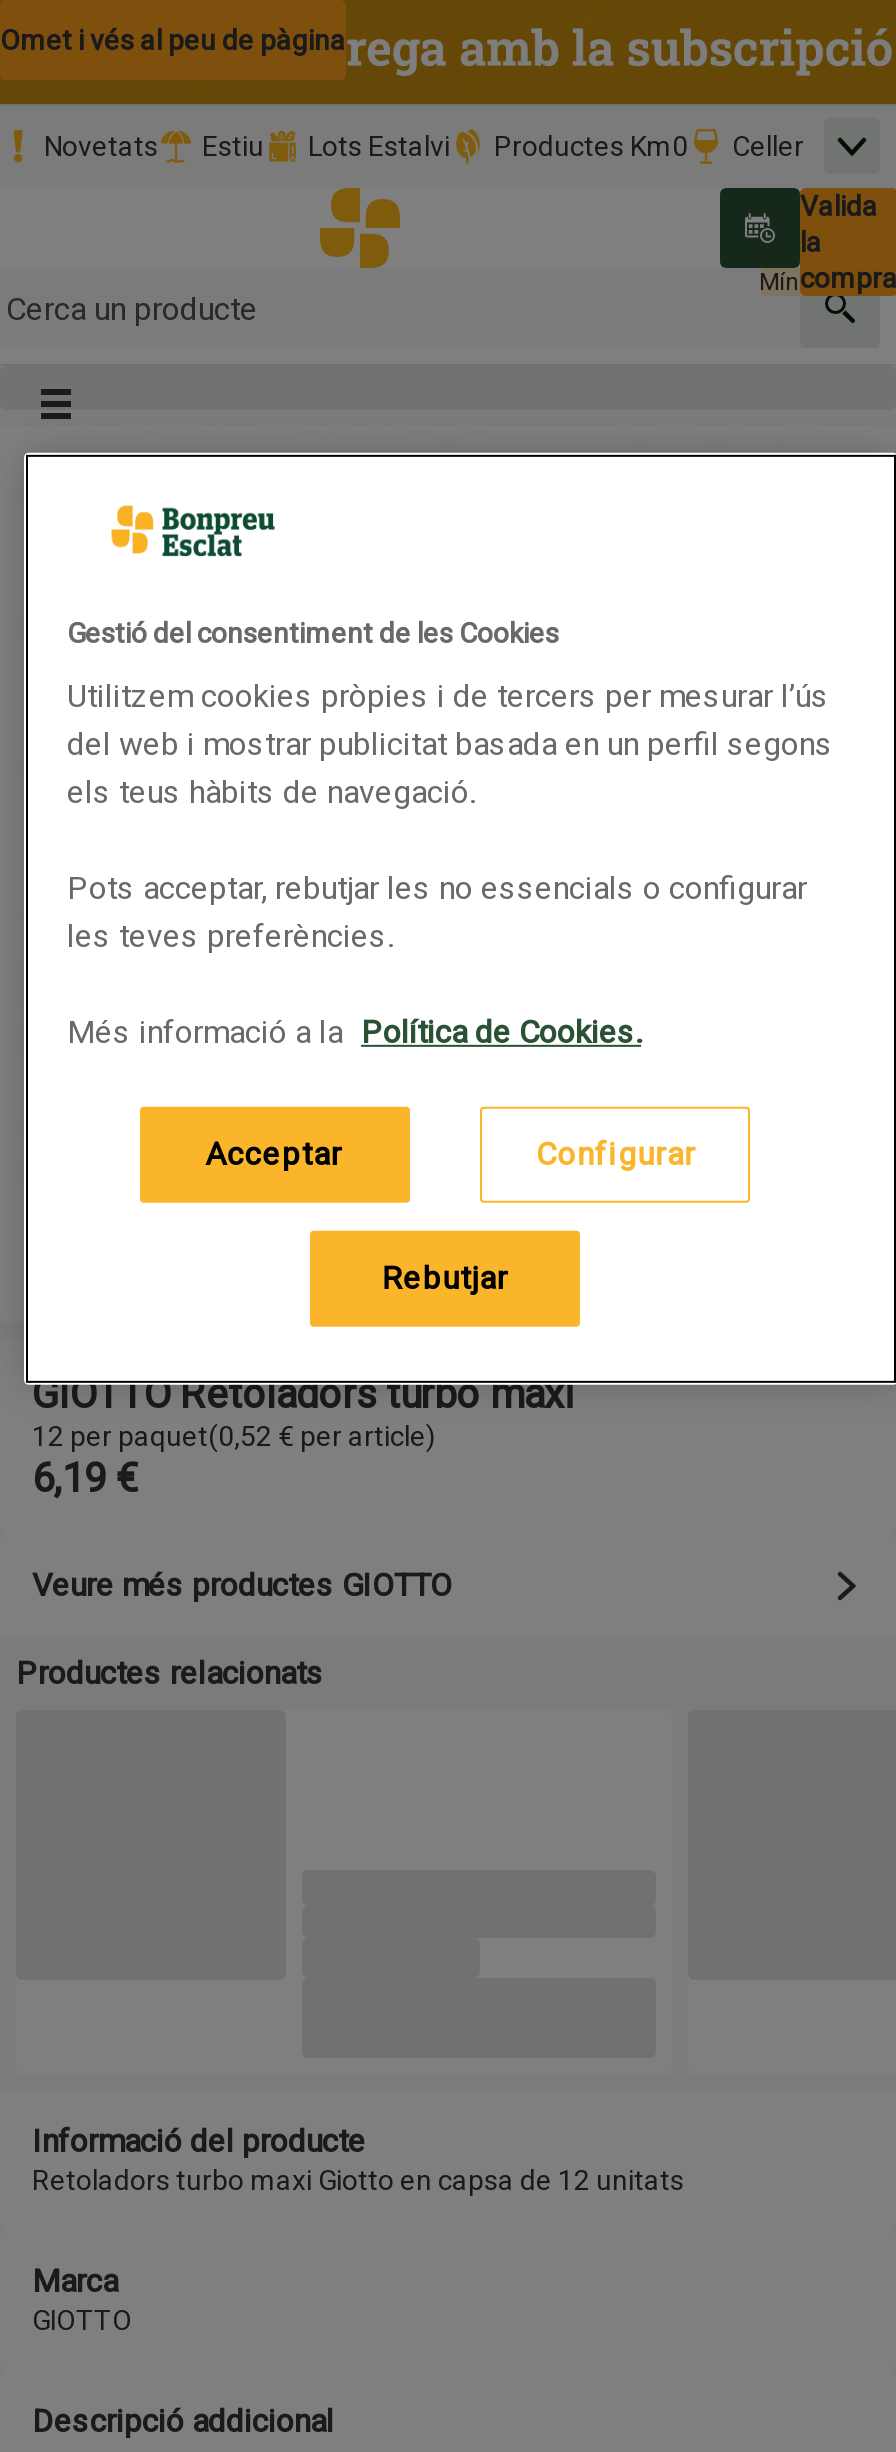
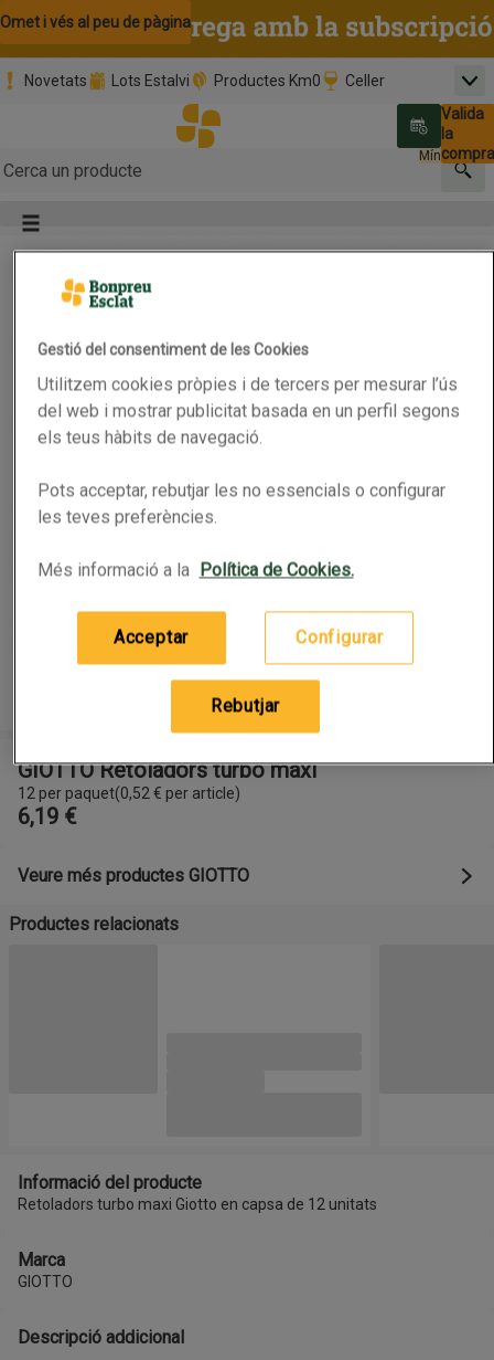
- Estiu
